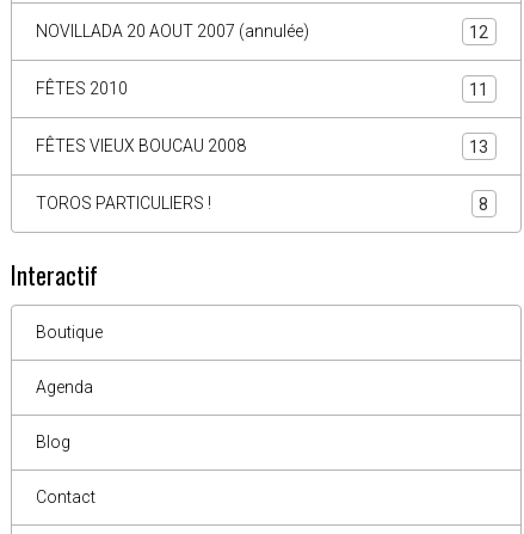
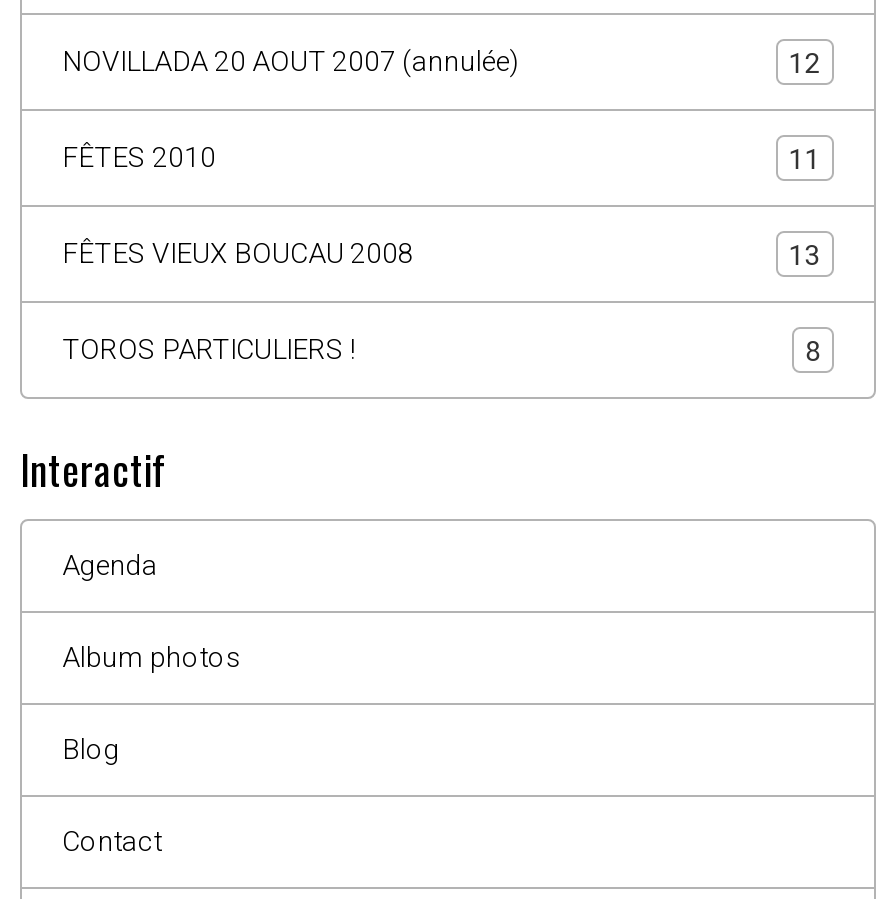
- Boutique

moved up: Agenda

+ Album photos
